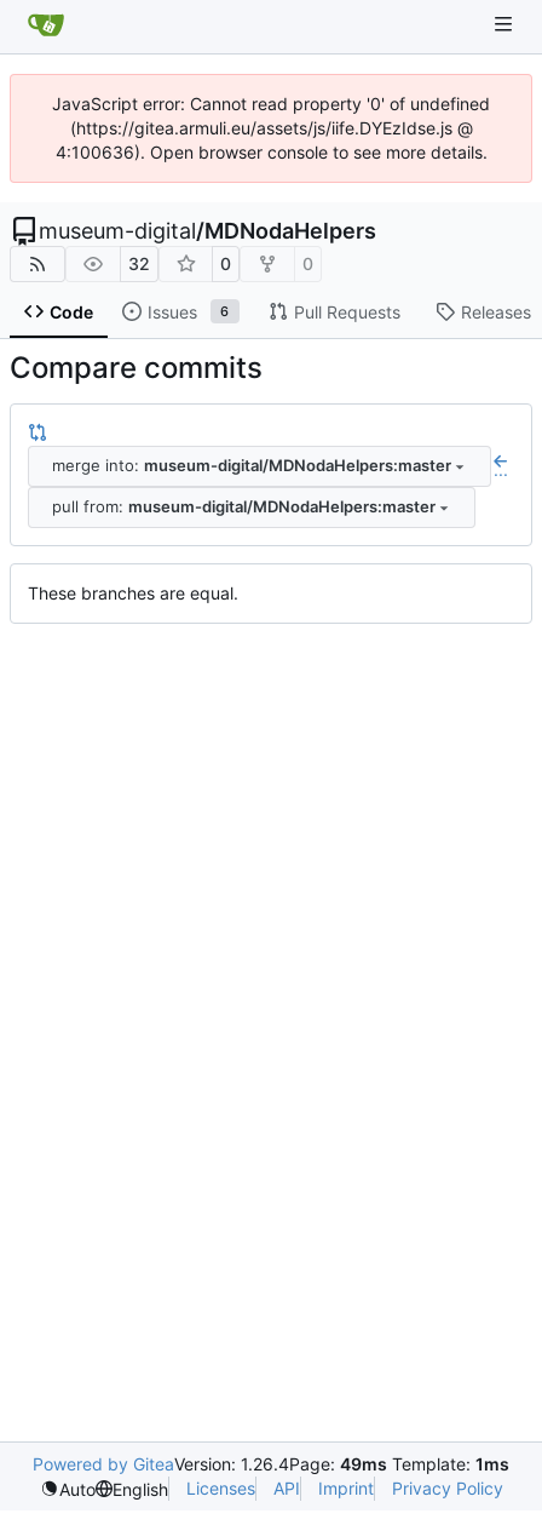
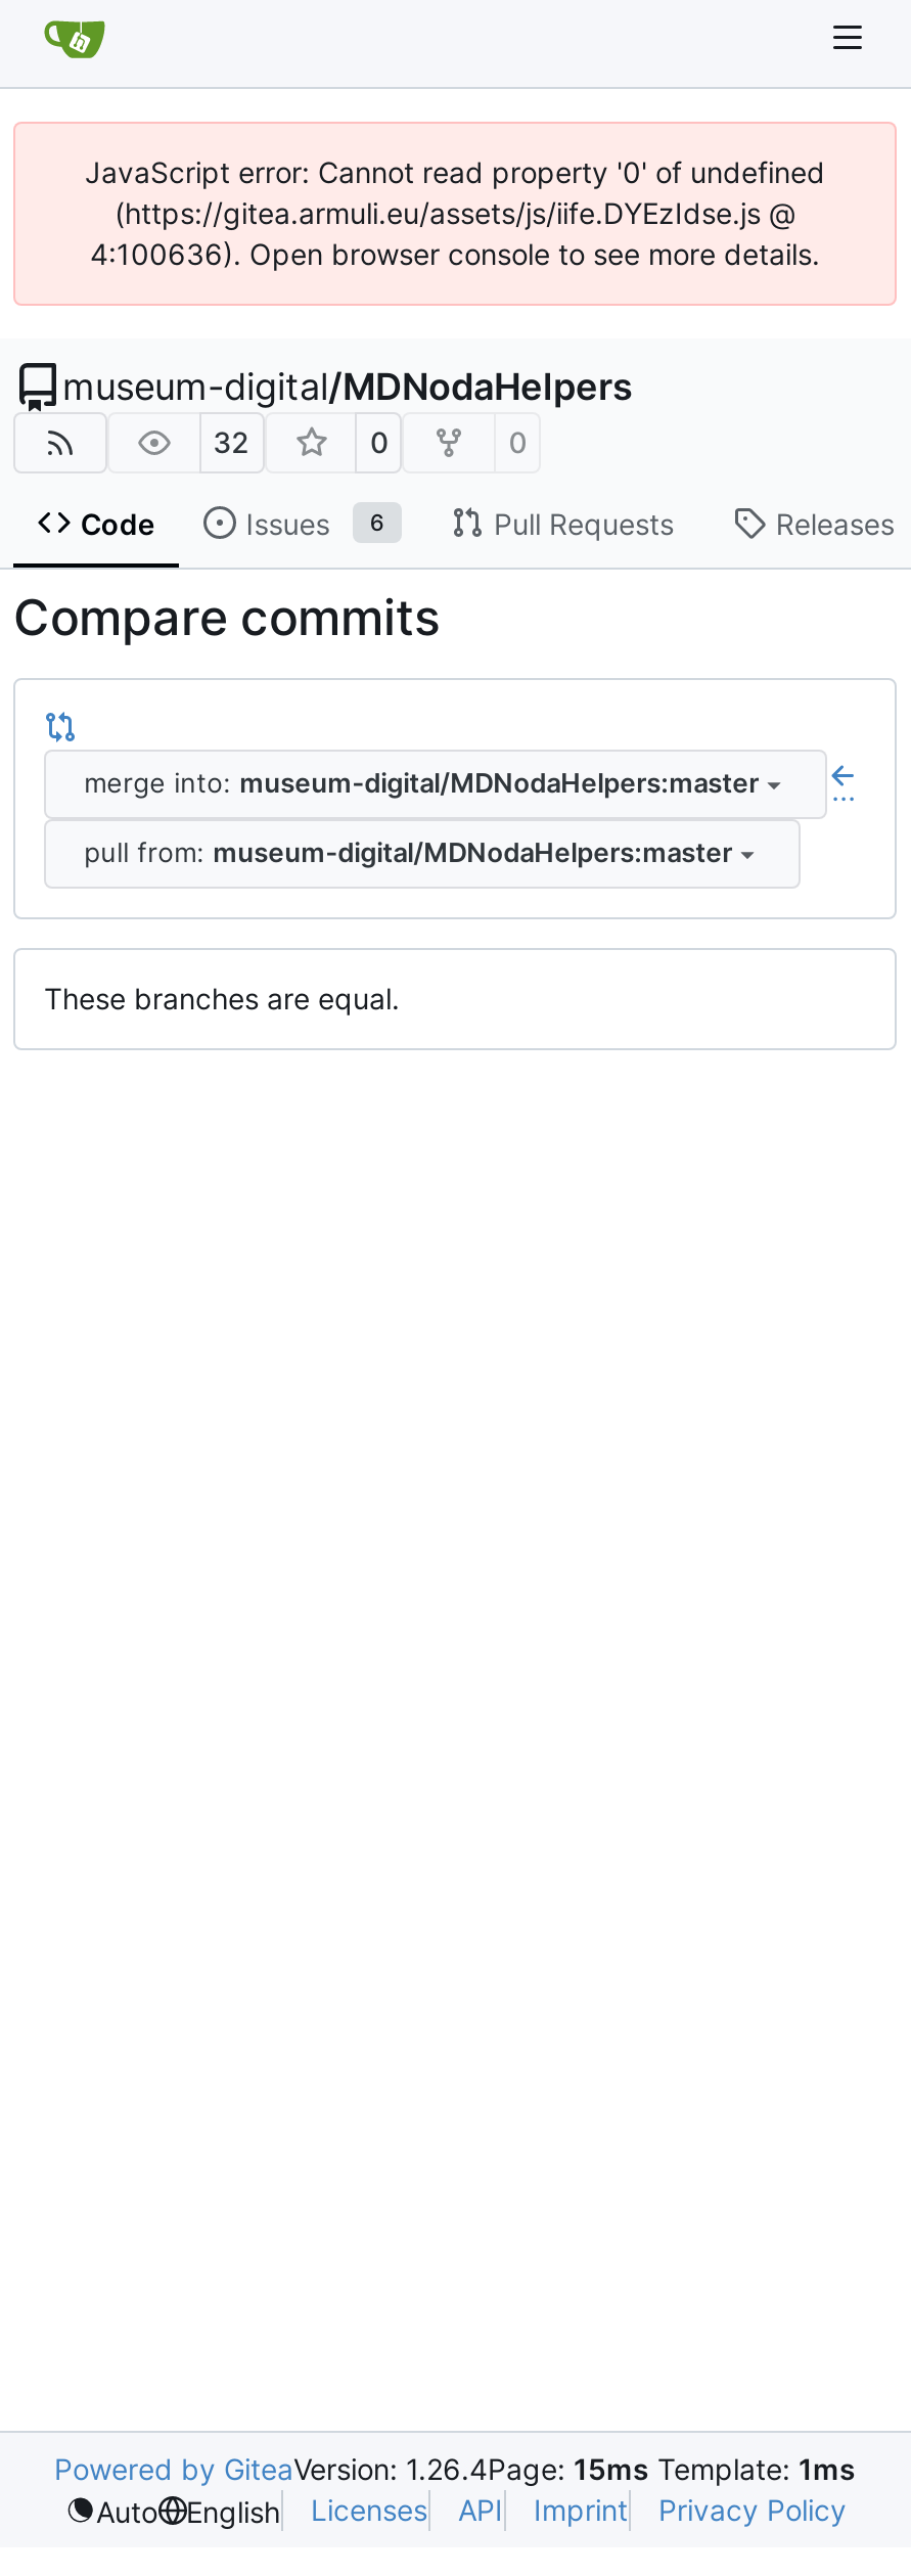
- Powered by GiteaVersion: 1.26.4Page: 49ms Template: 1ms
+ Powered by GiteaVersion: 1.26.4Page: 15ms Template: 1ms
